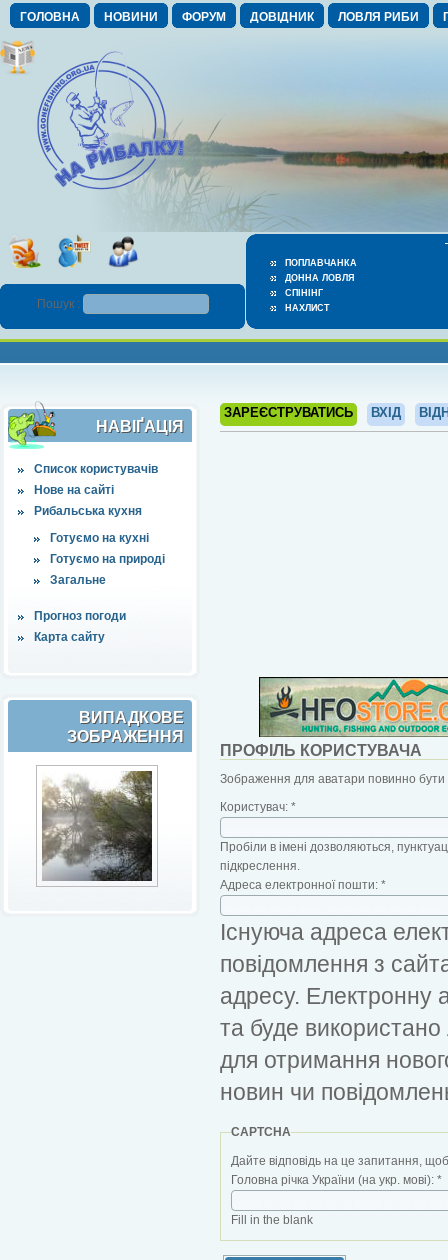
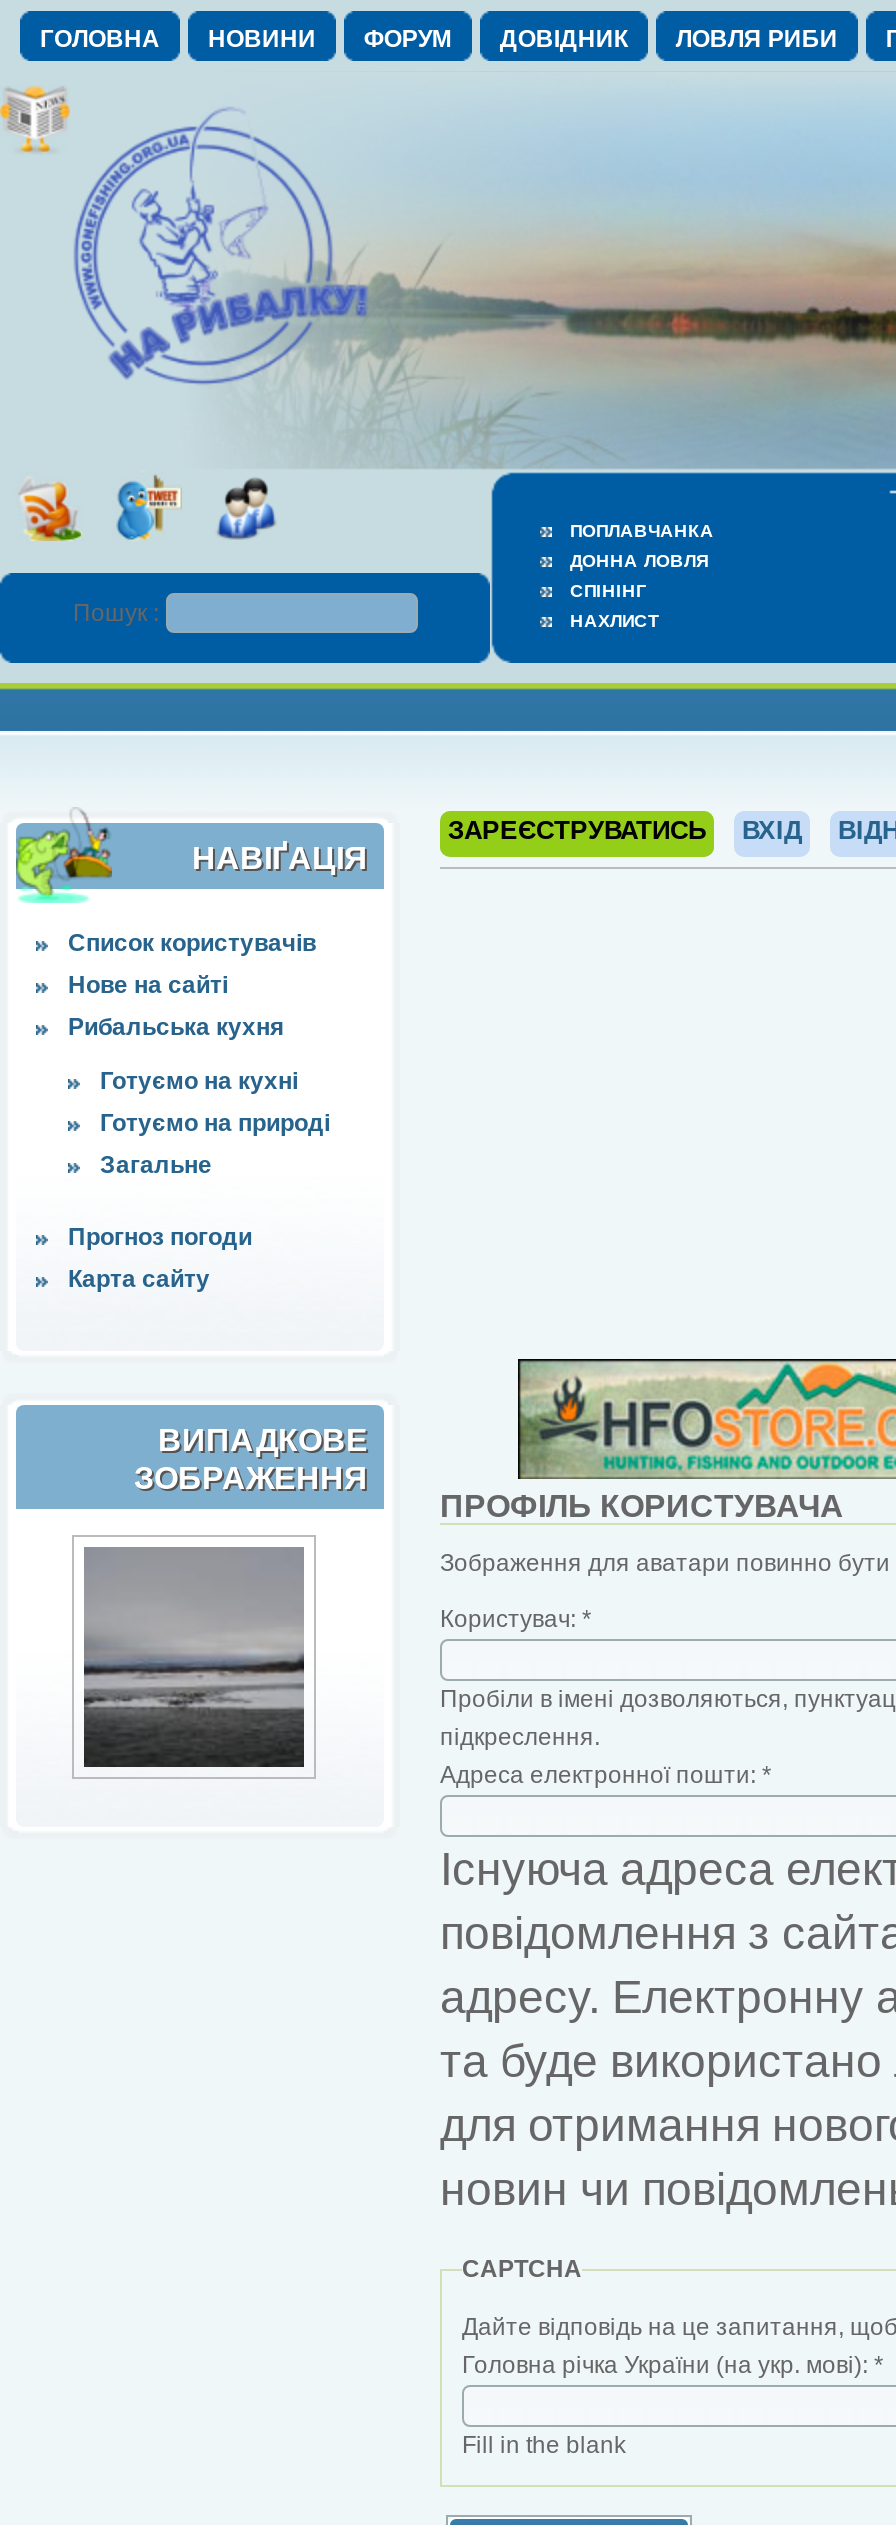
- [image]
+ [image]
